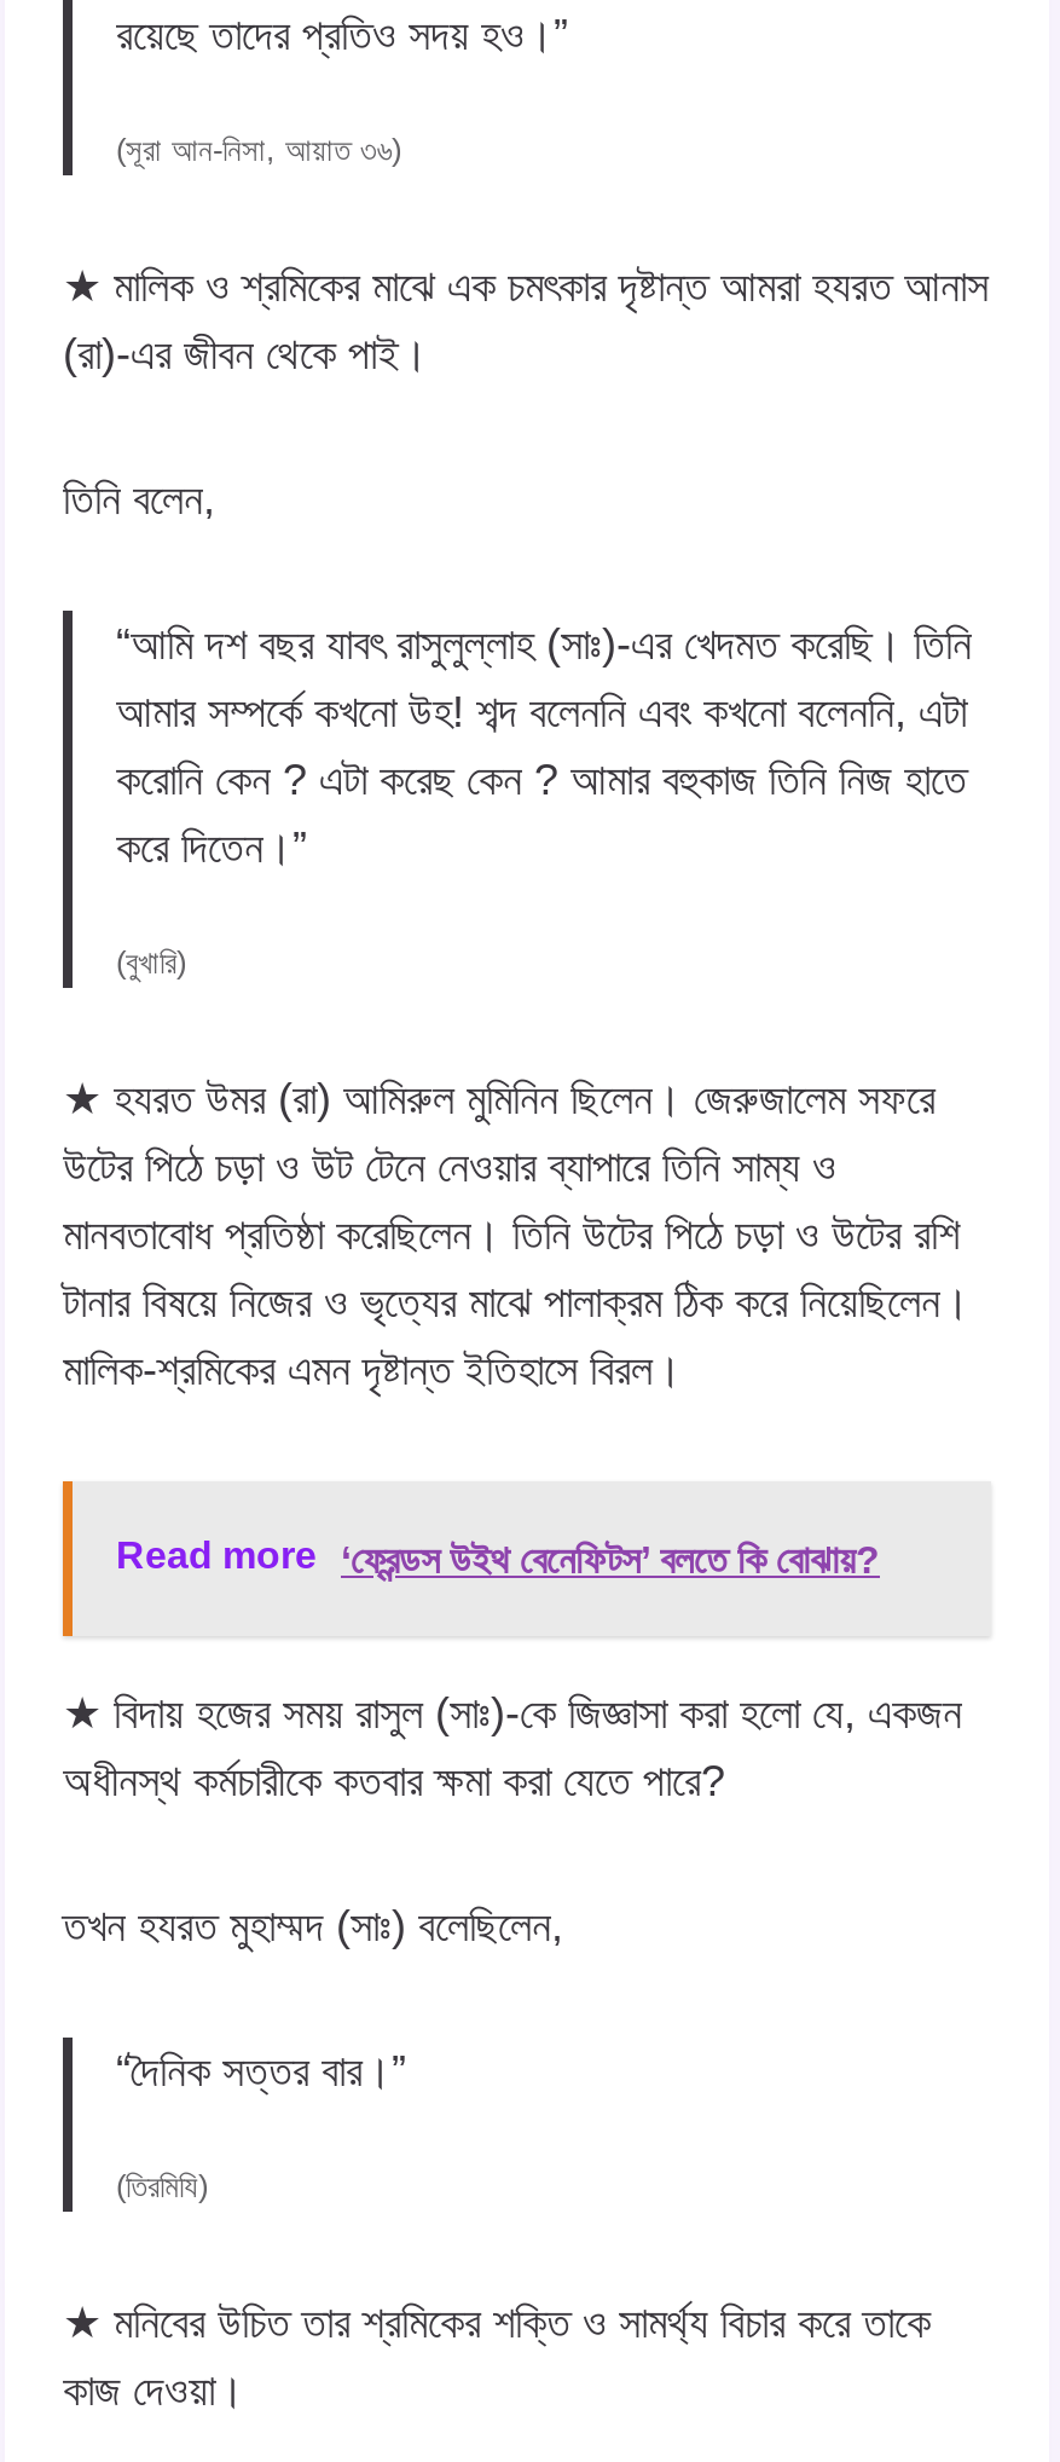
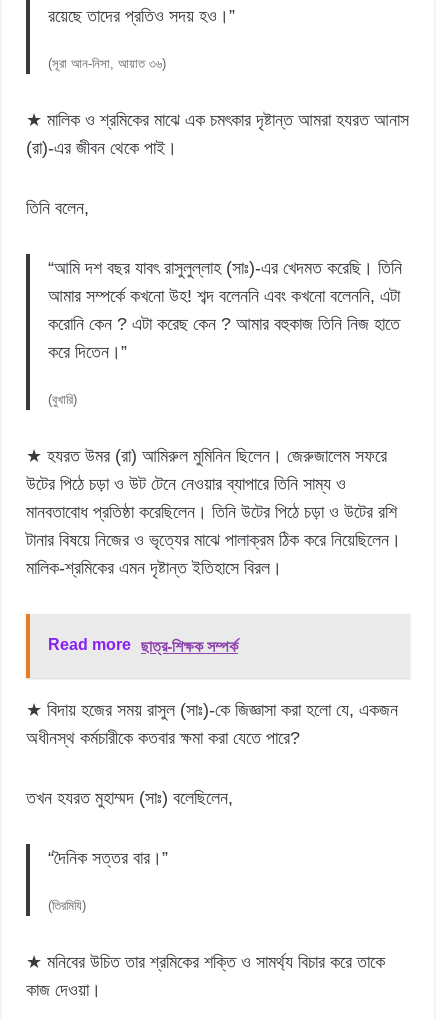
- Read more ‘ফ্রেন্ডস উইথ বেনেফিটস’ বলতে কি বোঝায়?
+ Read more ছাত্র-শিক্ষক সম্পর্ক
